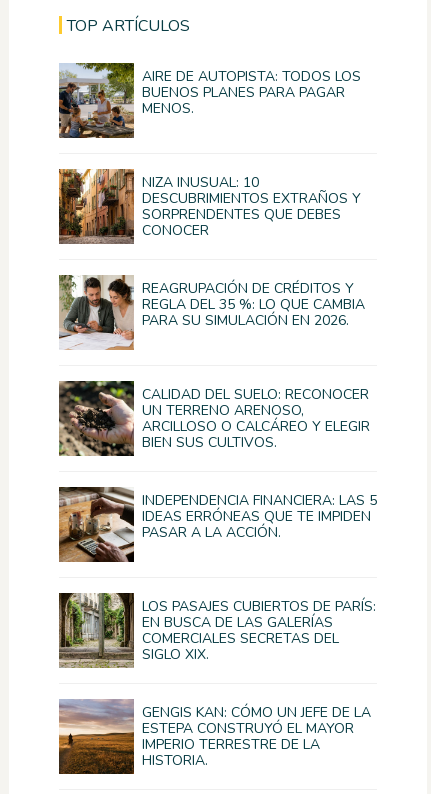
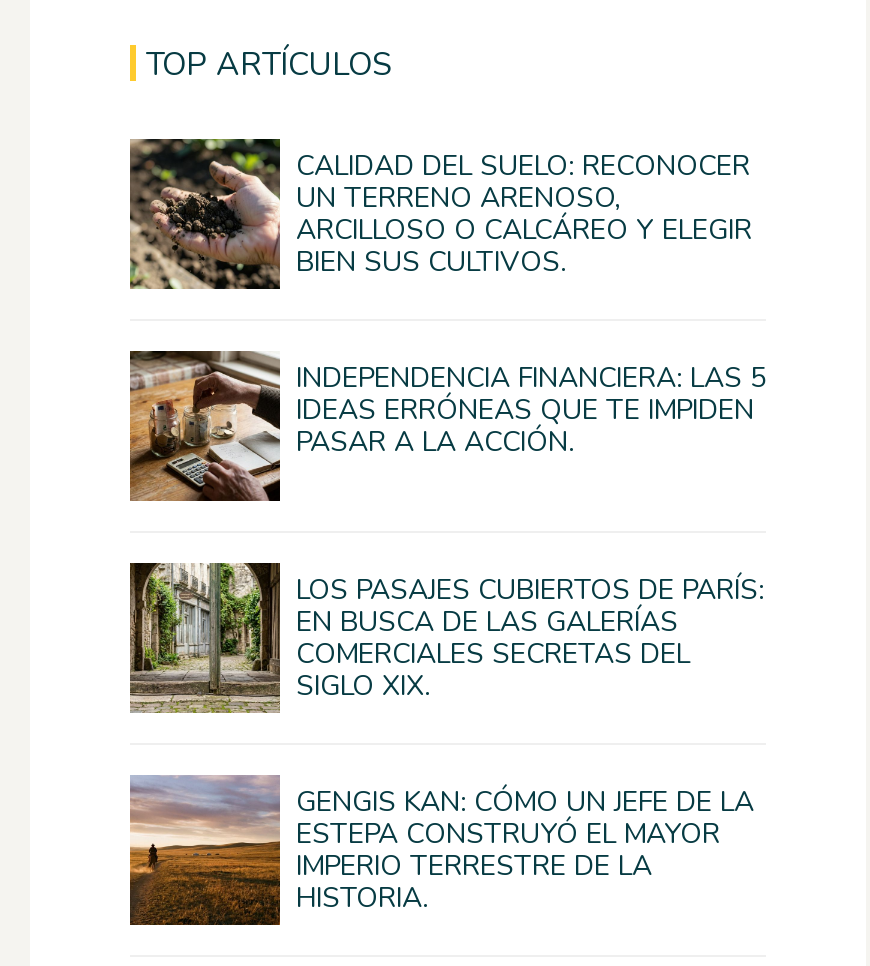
- [image]
- AIRE DE AUTOPISTA: TODOS LOS
- BUENOS PLANES PARA PAGAR
- MENOS.

- [image]
- NIZA INUSUAL: 10
- DESCUBRIMIENTOS EXTRAÑOS Y
- SORPRENDENTES QUE DEBES
- CONOCER
- REAGRUPACIÓN DE CRÉDITOS Y
- REGLA DEL 35 %: LO QUE CAMBIA
- PARA SU SIMULACIÓN EN 2026.

- [image]
